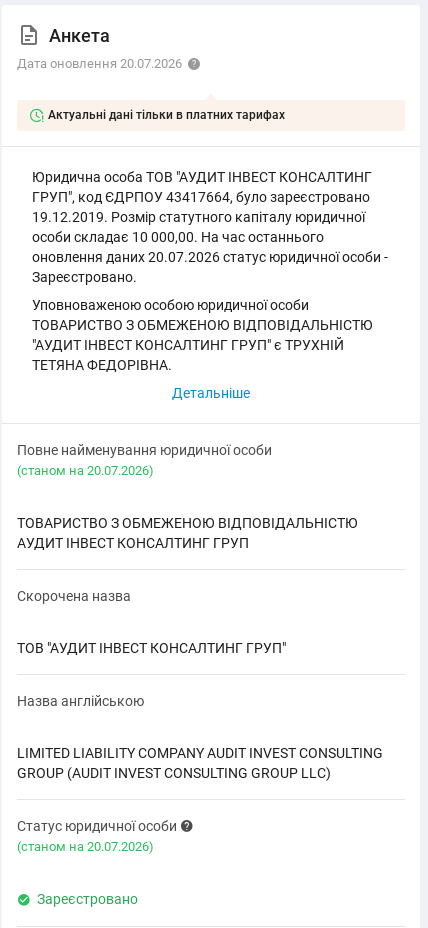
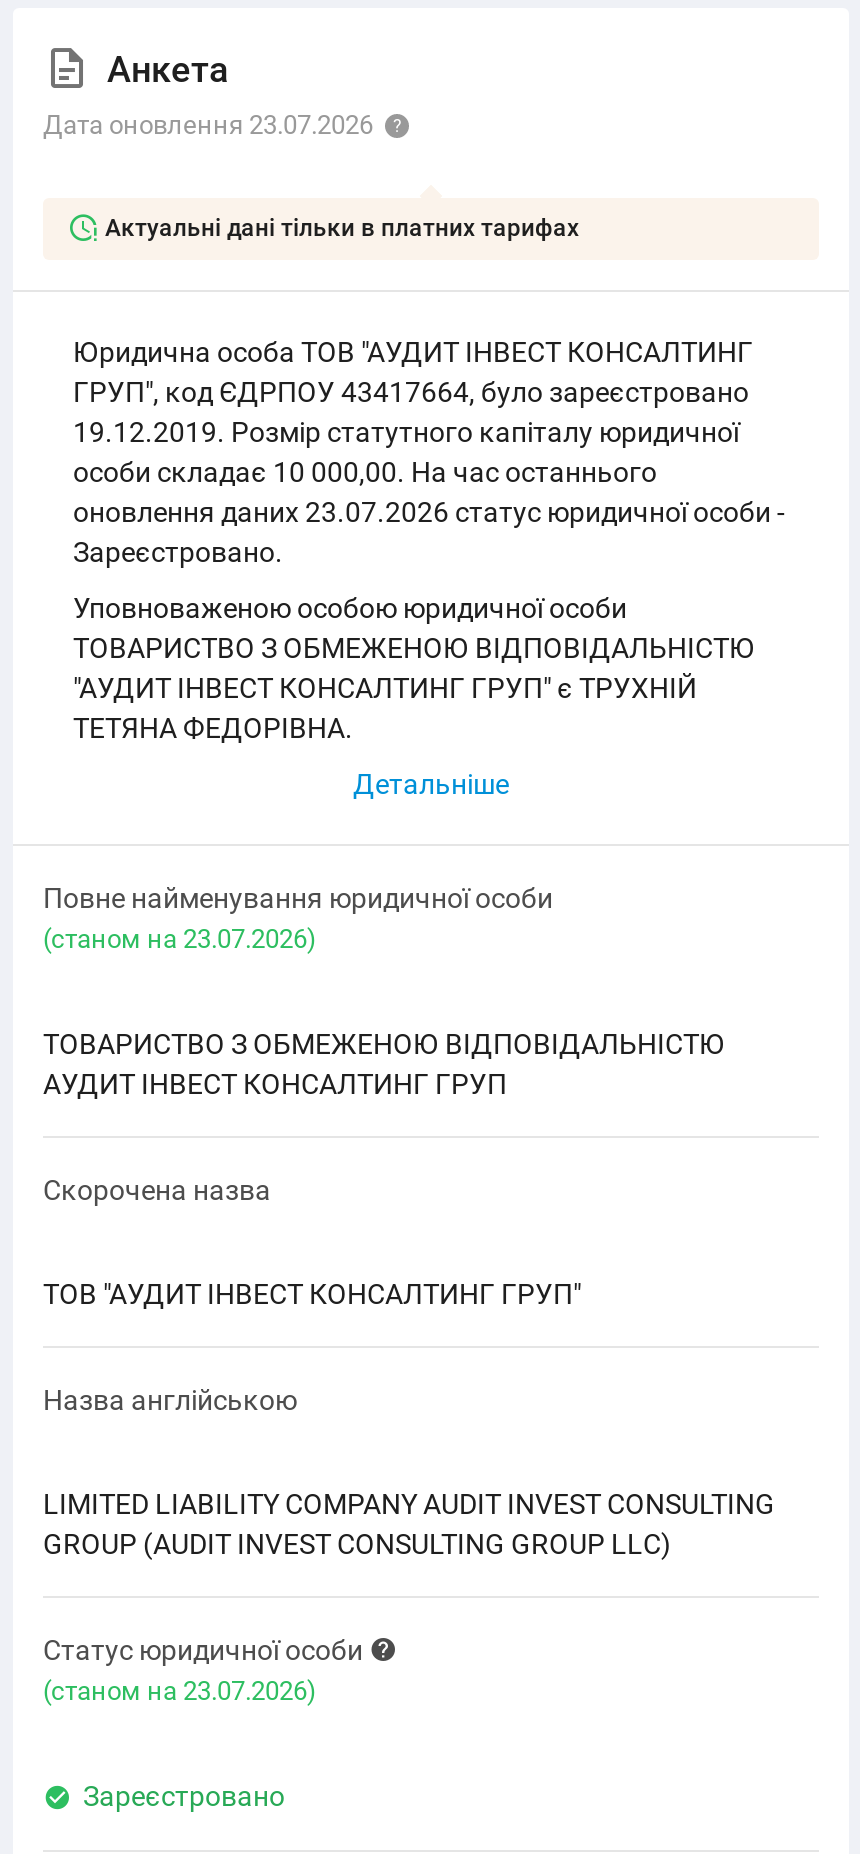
- Дата оновлення 20.07.2026
+ Дата оновлення 23.07.2026

- оновлення даних 20.07.2026 статус юридичної особи -
+ оновлення даних 23.07.2026 статус юридичної особи -

- (cтаном на 20.07.2026)
+ (cтаном на 23.07.2026)

- (cтаном на 20.07.2026)
+ (cтаном на 23.07.2026)
